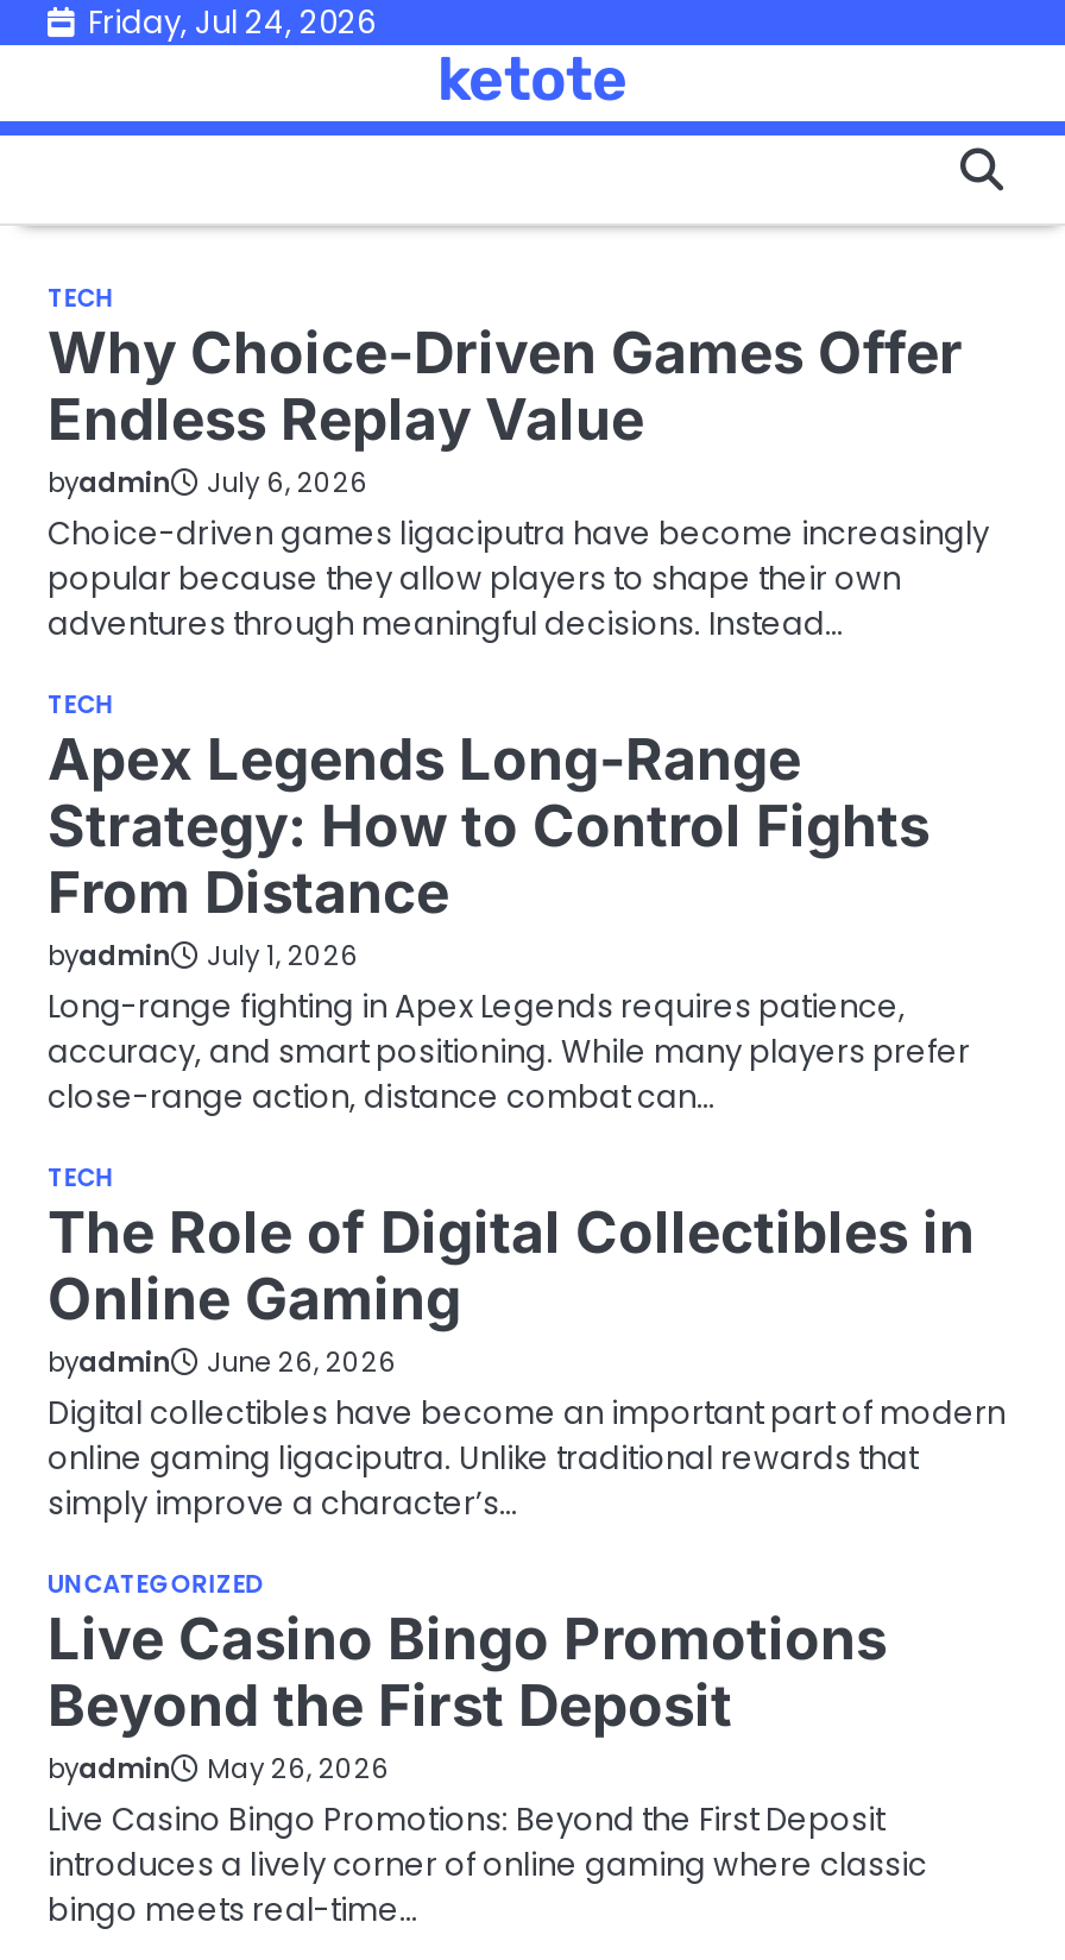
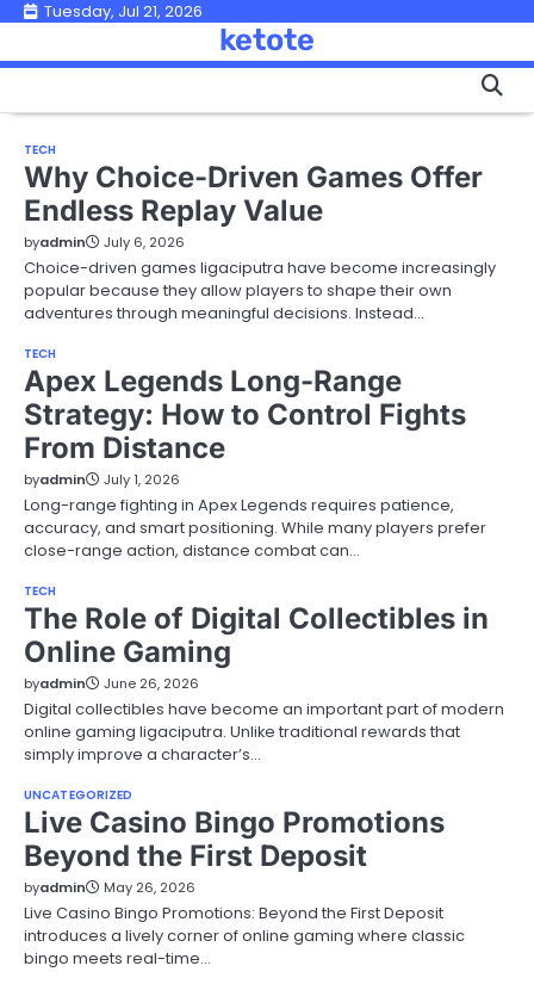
- Friday, Jul 24, 2026
+ Tuesday, Jul 21, 2026
